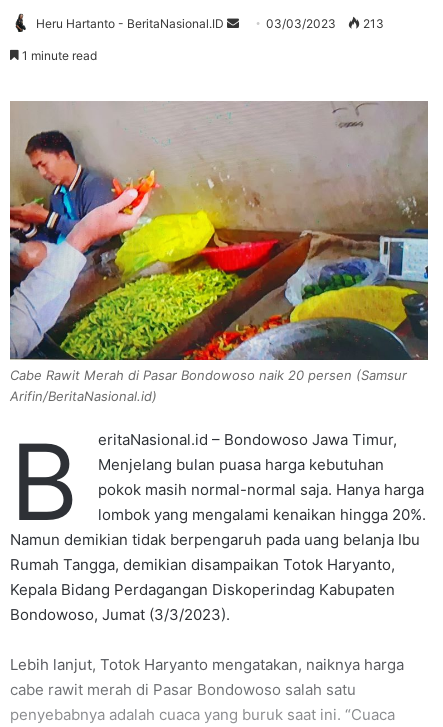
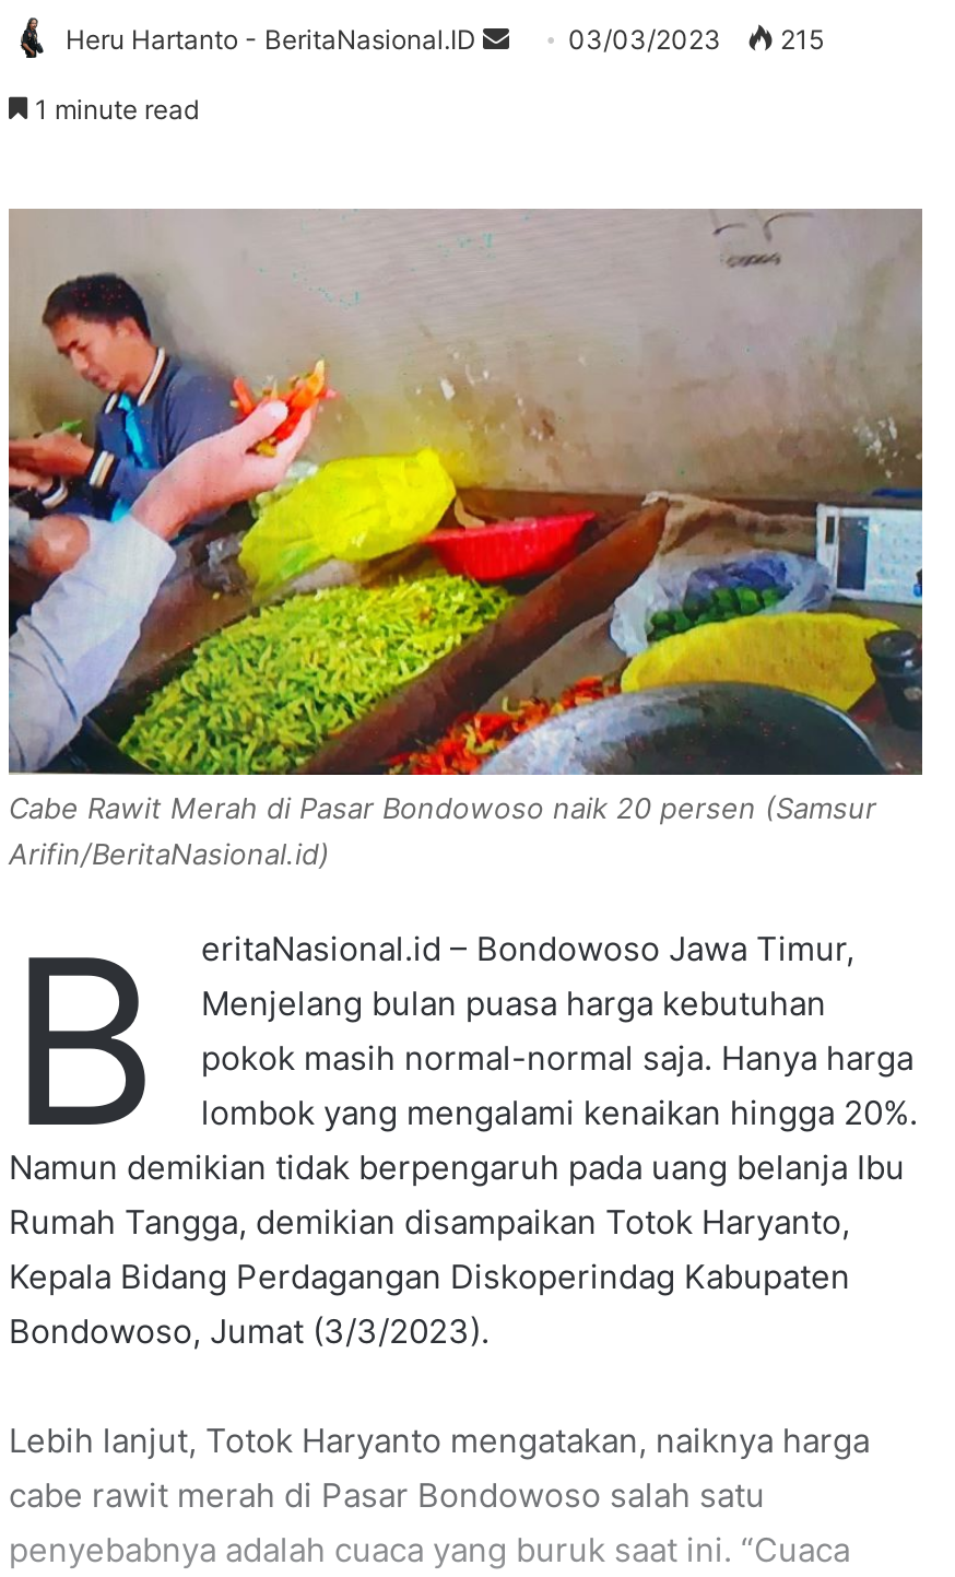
- 213
+ 215
